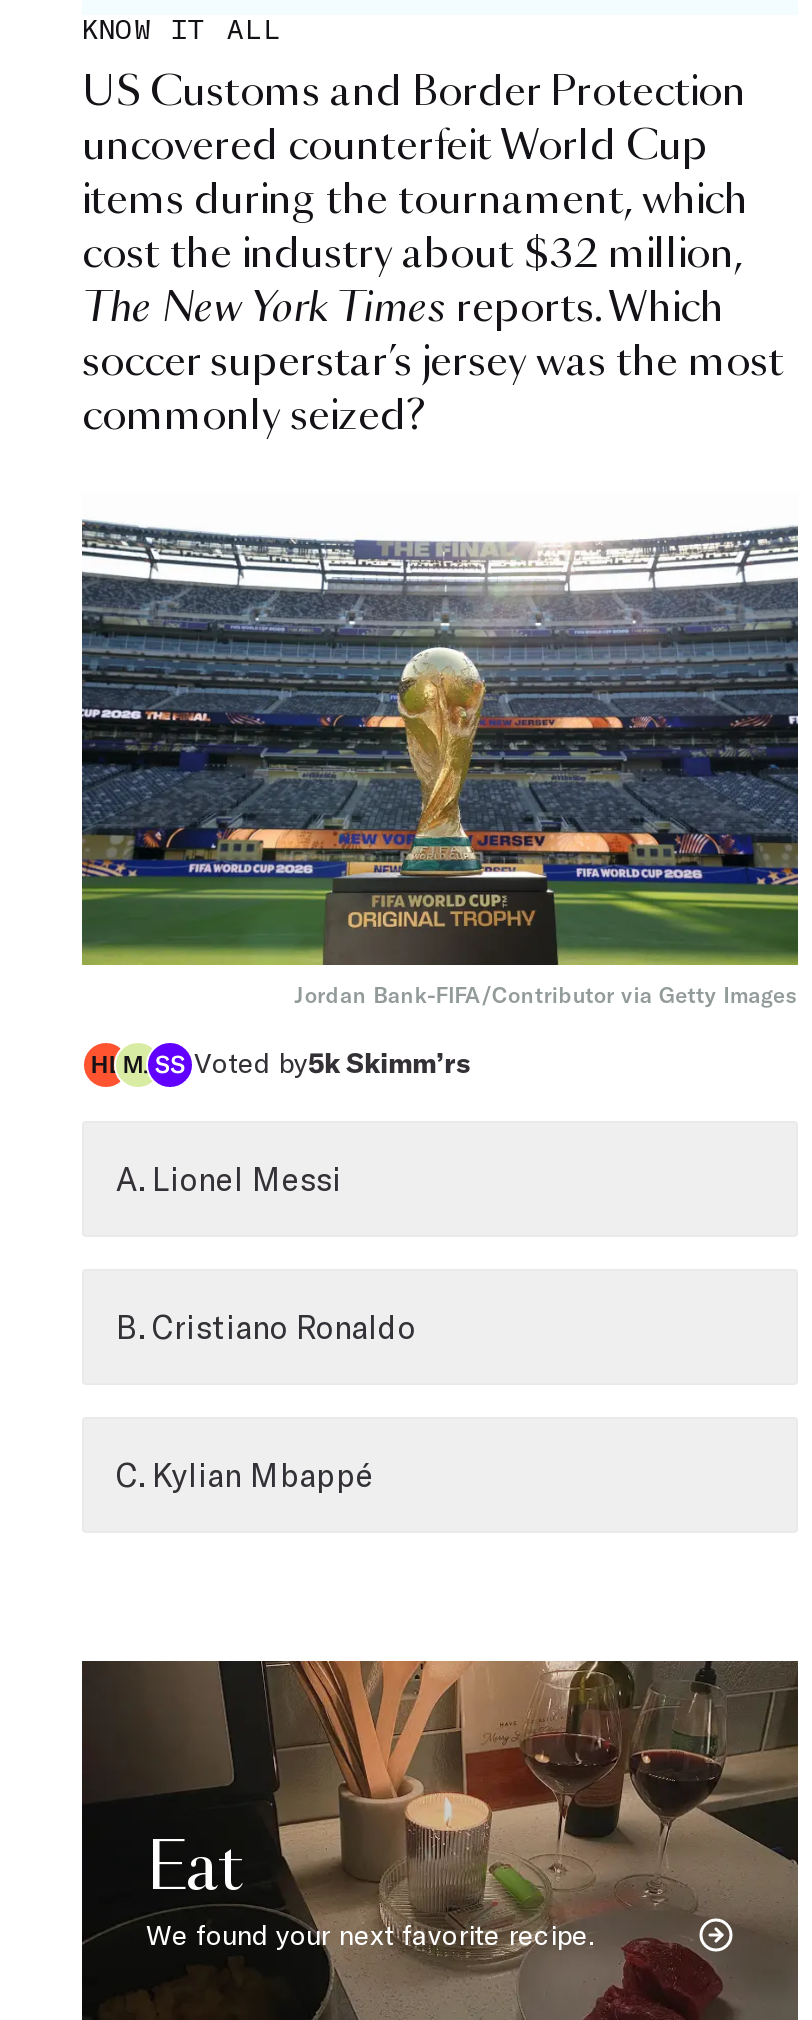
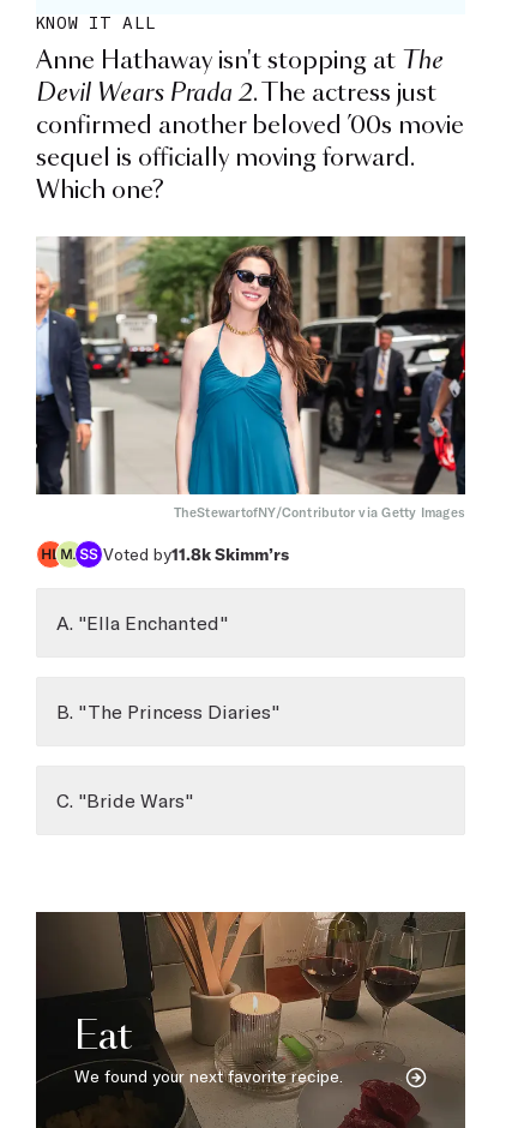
- US Customs and Border Protection
- uncovered counterfeit World Cup
- items during the tournament, which
- cost the industry about $32 million,
- The New York Times reports. Which
- soccer superstar’s jersey was the most
- commonly seized?
+ Anne Hathaway isn't stopping at The
+ Devil Wears Prada 2. The actress just
+ confirmed another beloved ’00s movie
+ sequel is officially moving forward.
+ Which one?

- [image]
- Jordan Bank-FIFA/Contributor via Getty Images
+ [image]
+ TheStewartofNY/Contributor via Getty Images

- Voted by5kSkimm’rs
+ Voted by11.8kSkimm’rs

- A. Lionel Messi
+ A. "Ella Enchanted"

- B. Cristiano Ronaldo
+ B. "The Princess Diaries"

- C. Kylian Mbappé
+ C. "Bride Wars"
